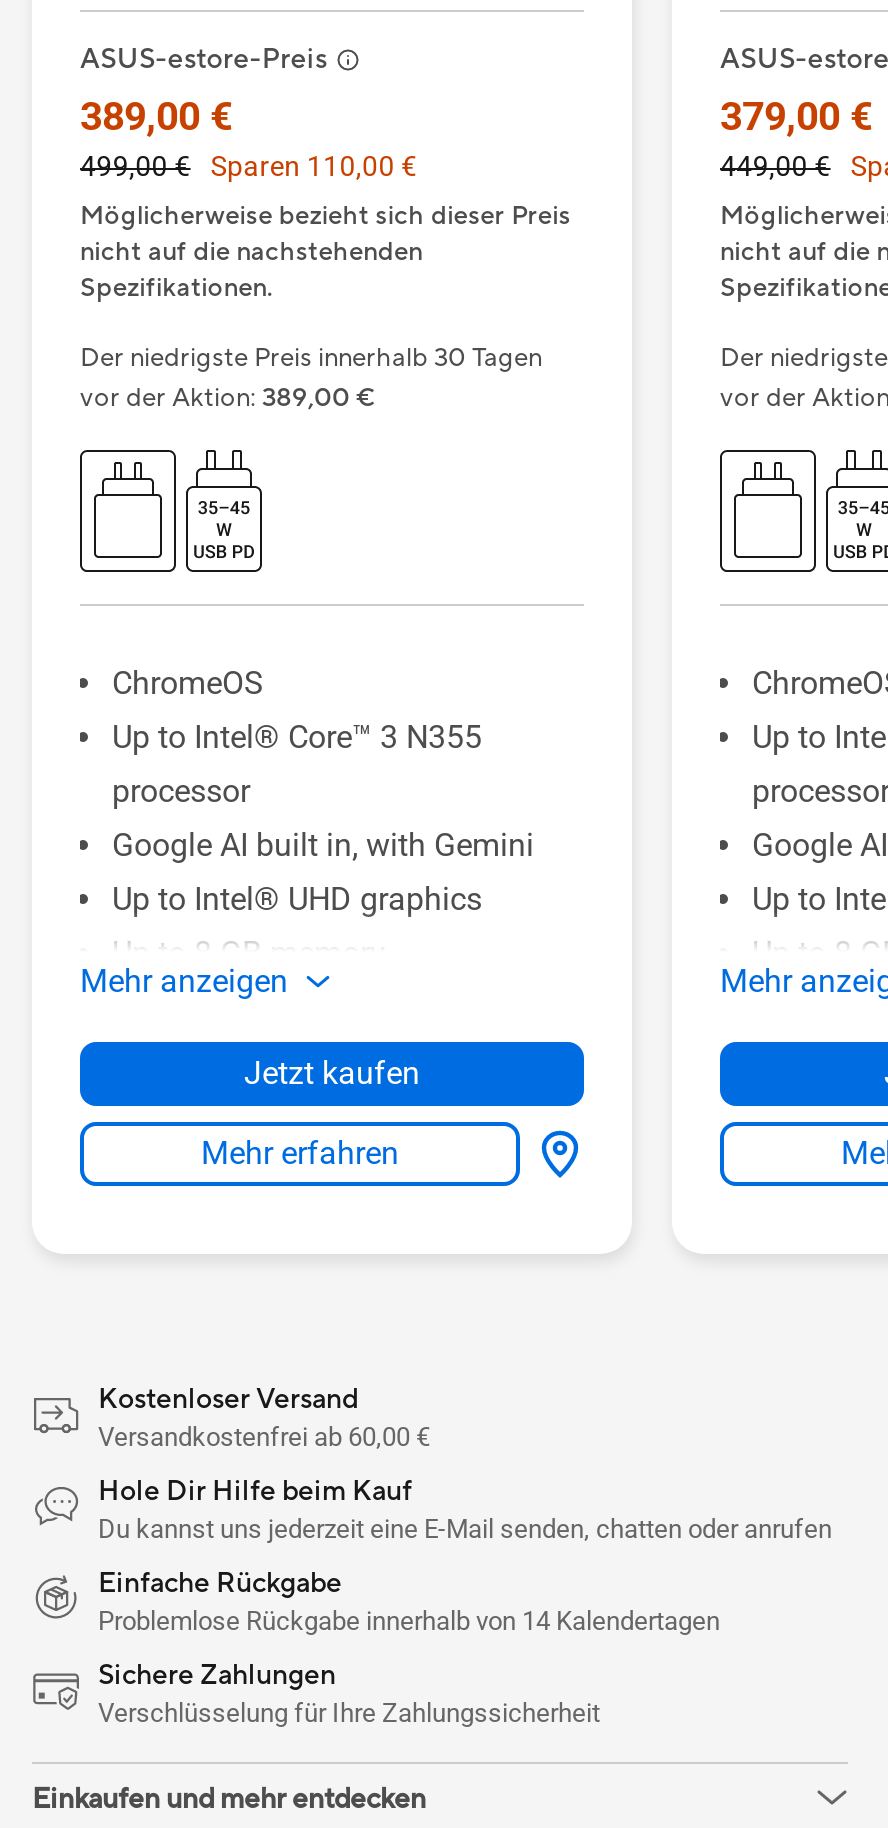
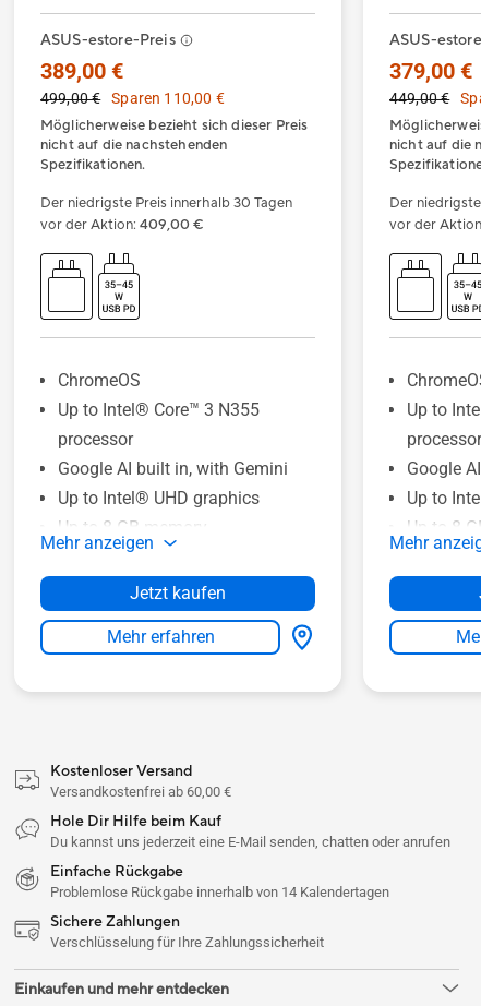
- vor der Aktion: 389,00 €
+ vor der Aktion: 409,00 €
